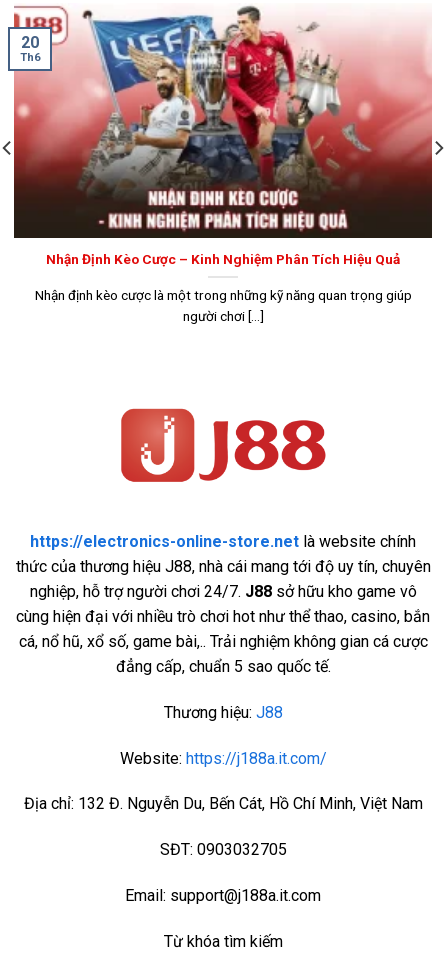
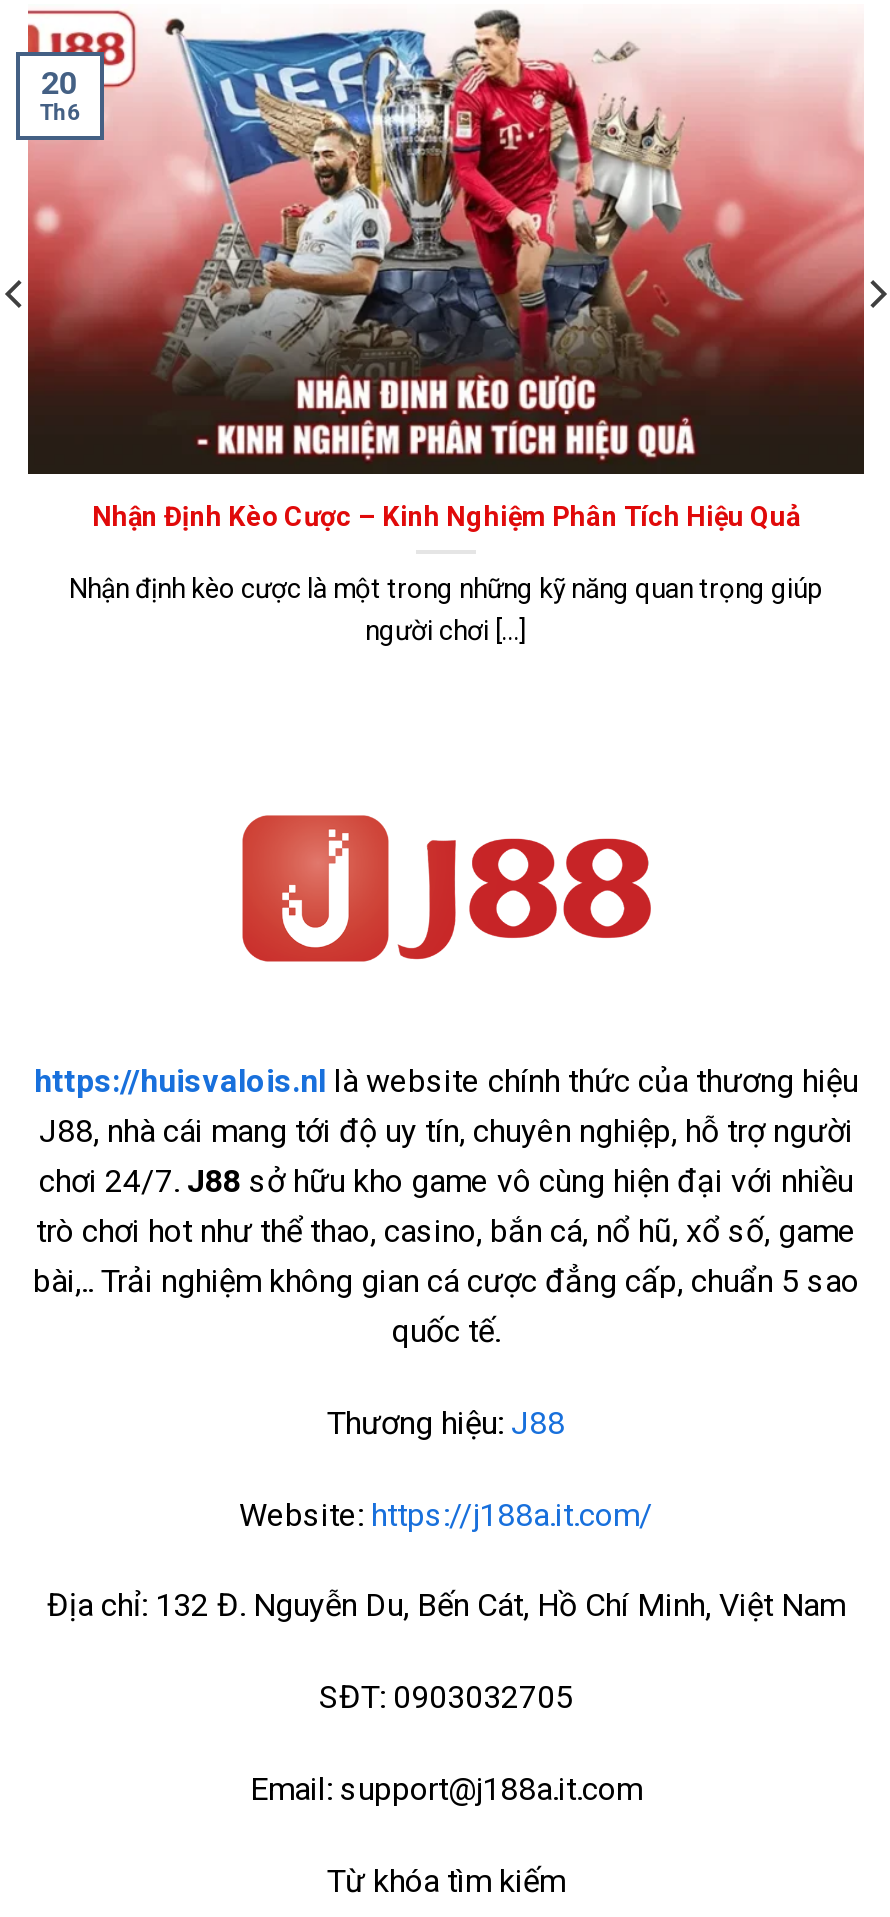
- https://electronics-online-store.net là website chính
- thức của thương hiệu J88, nhà cái mang tới độ uy tín, chuyên
- nghiệp, hỗ trợ người chơi 24/7. J88 sở hữu kho game vô
- cùng hiện đại với nhiều trò chơi hot như thể thao, casino, bắn
- cá, nổ hũ, xổ số, game bài,.. Trải nghiệm không gian cá cược
- đẳng cấp, chuẩn 5 sao quốc tế.
+ https://huisvalois.nl là website chính thức của thương hiệu
+ J88, nhà cái mang tới độ uy tín, chuyên nghiệp, hỗ trợ người
+ chơi 24/7. J88 sở hữu kho game vô cùng hiện đại với nhiều
+ trò chơi hot như thể thao, casino, bắn cá, nổ hũ, xổ số, game
+ bài,.. Trải nghiệm không gian cá cược đẳng cấp, chuẩn 5 sao
+ quốc tế.
